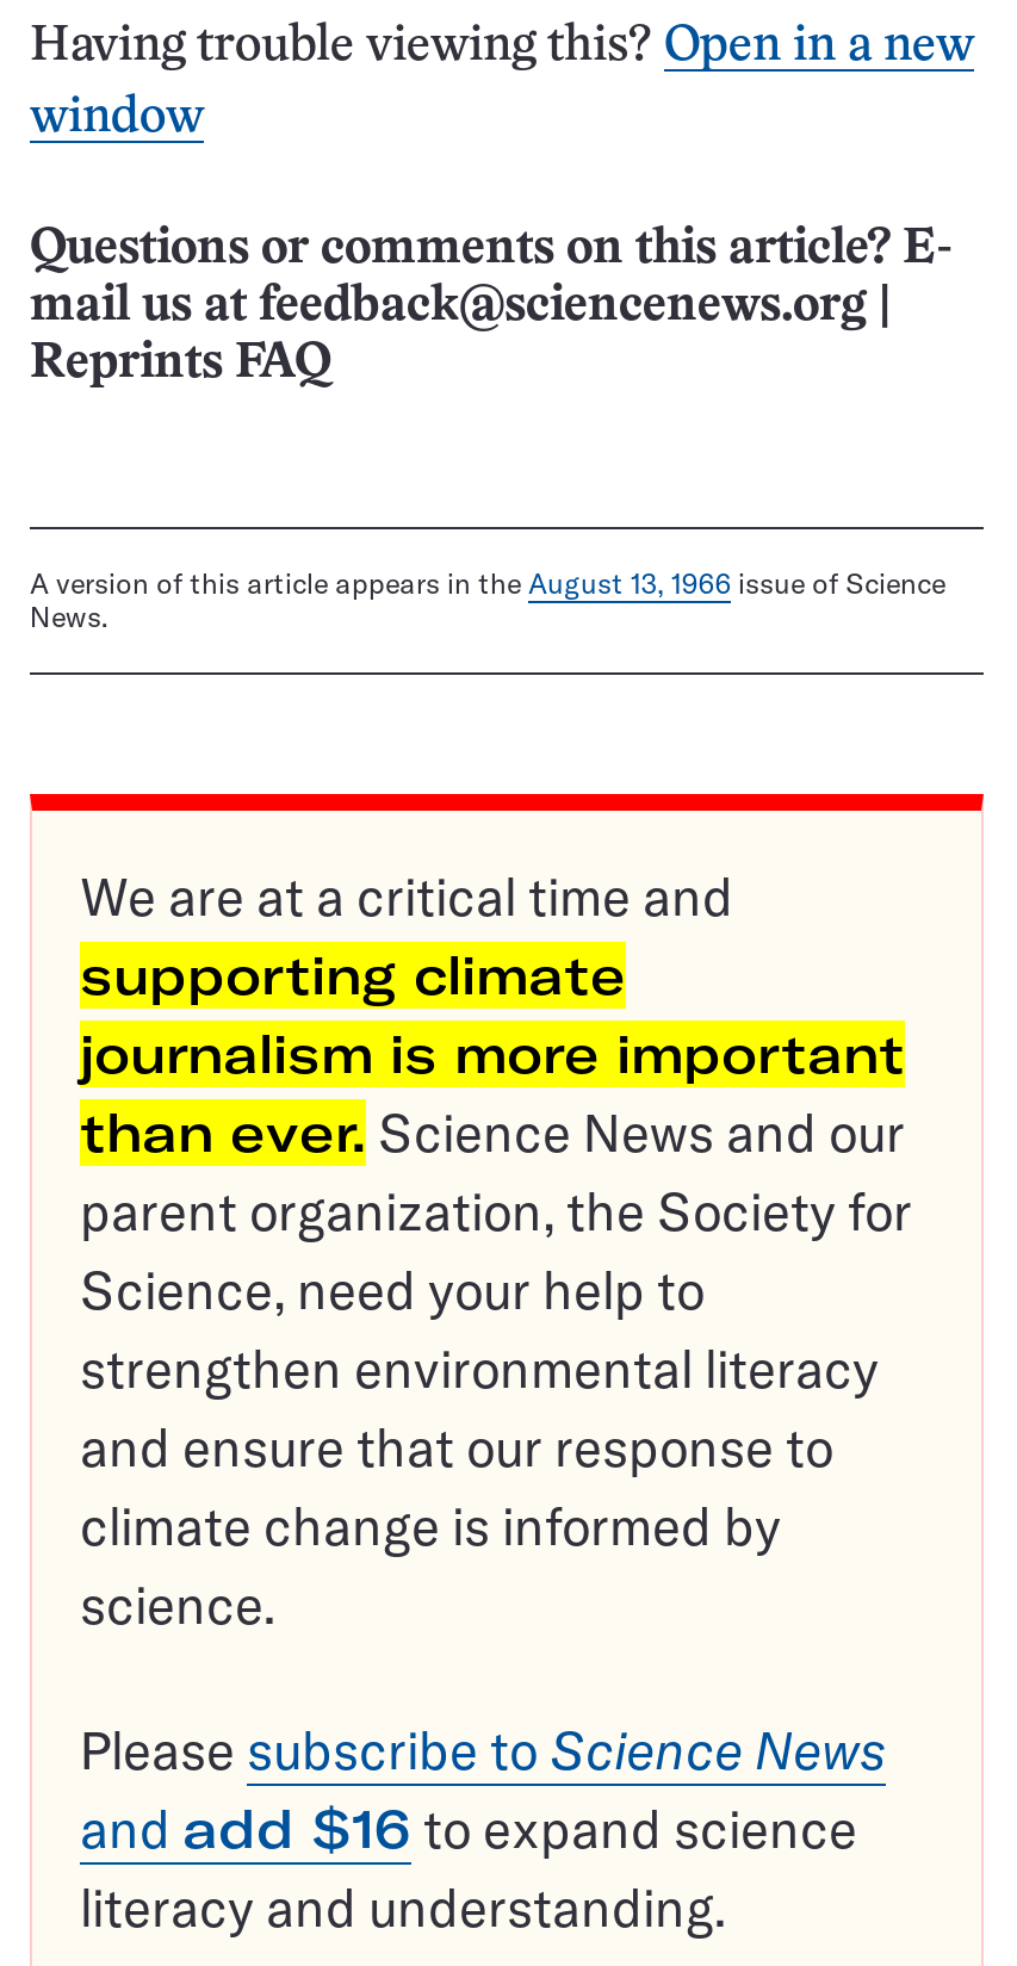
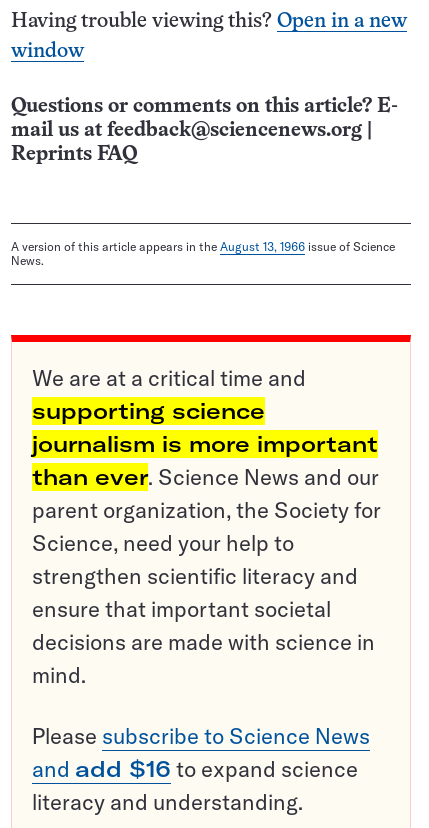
- supporting climate
+ supporting science

- strengthen environmental literacy
- and ensure that our response to
- climate change is informed by
- science.
+ strengthen scientific literacy and
+ ensure that important societal
+ decisions are made with science in
+ mind.
